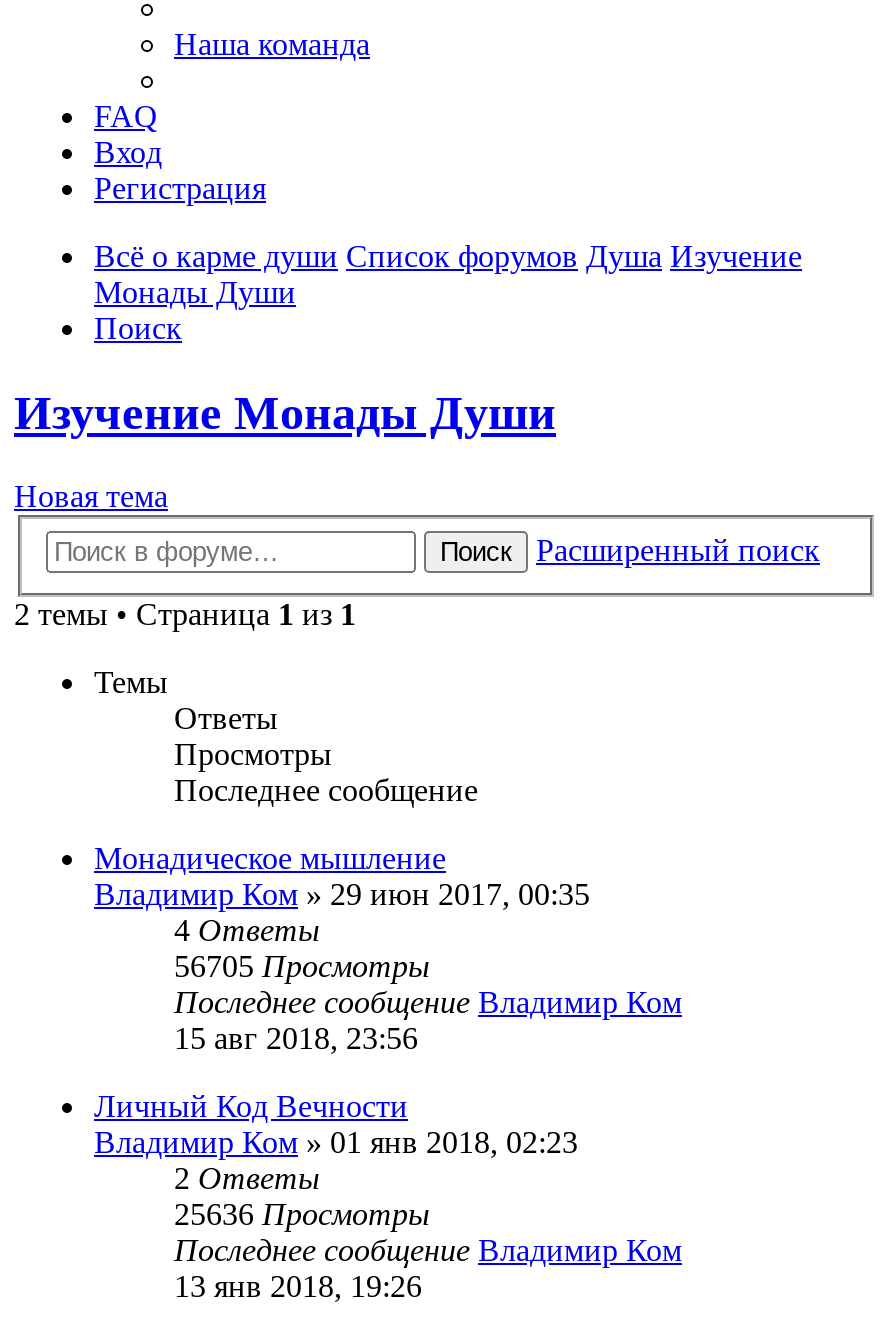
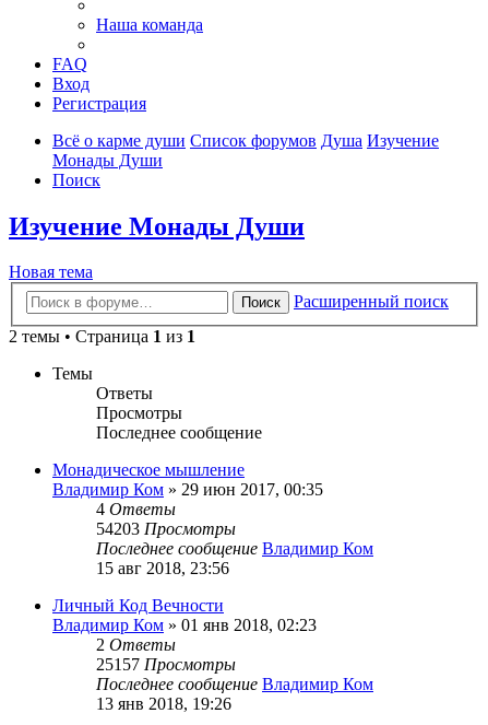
- 56705 Просмотры
+ 54203 Просмотры

- 25636 Просмотры
+ 25157 Просмотры
